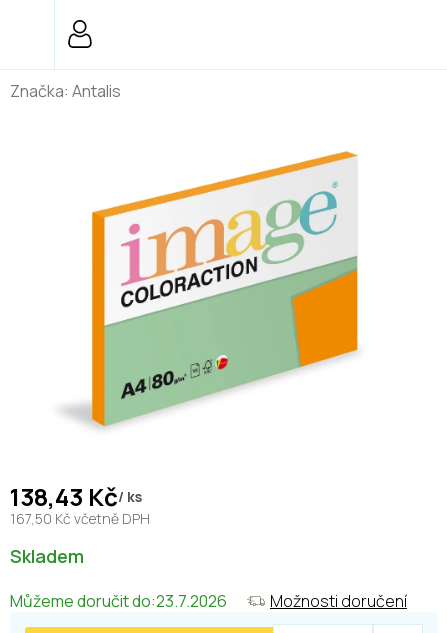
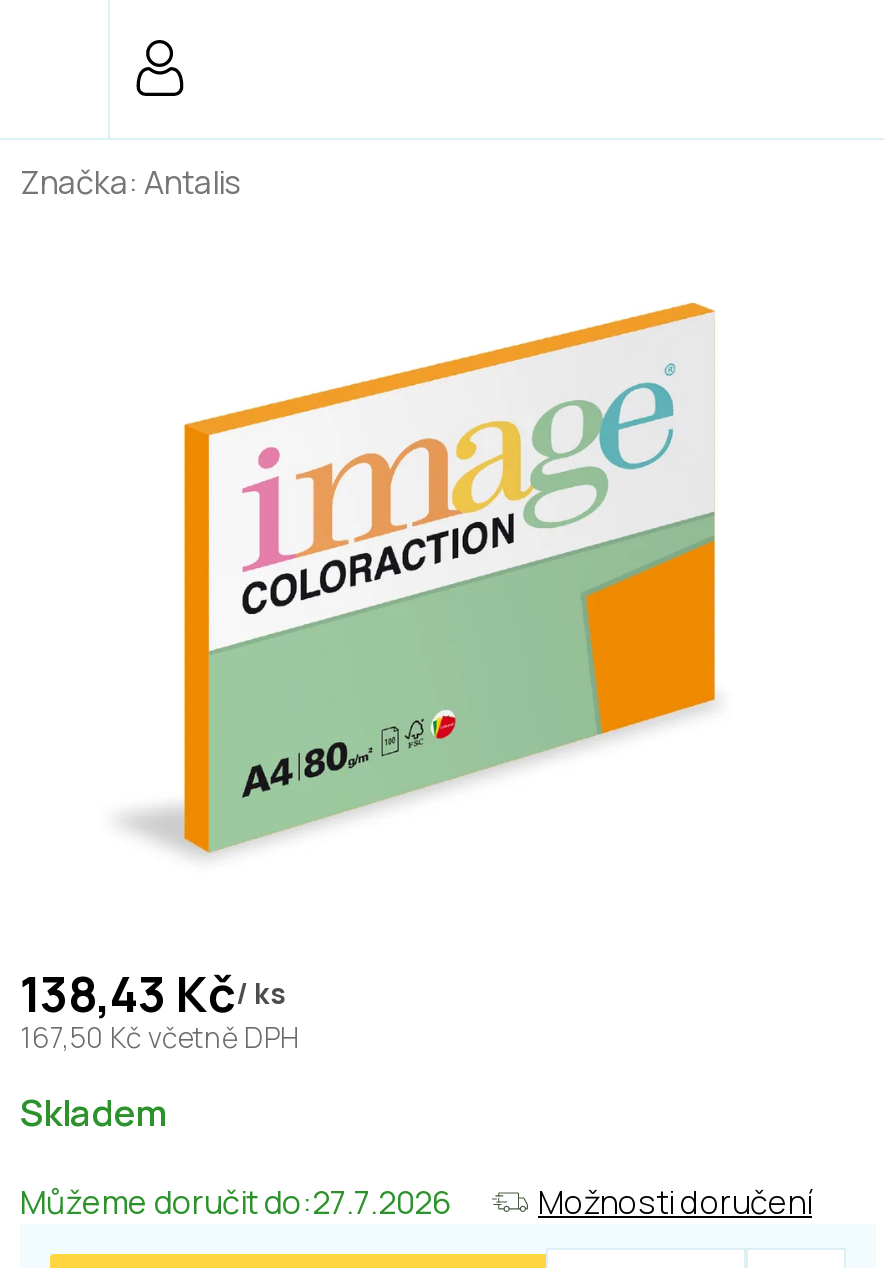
- Můžeme doručit do:23.7.2026
+ Můžeme doručit do:27.7.2026
